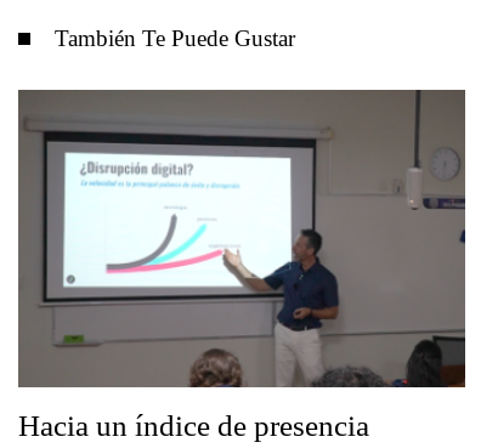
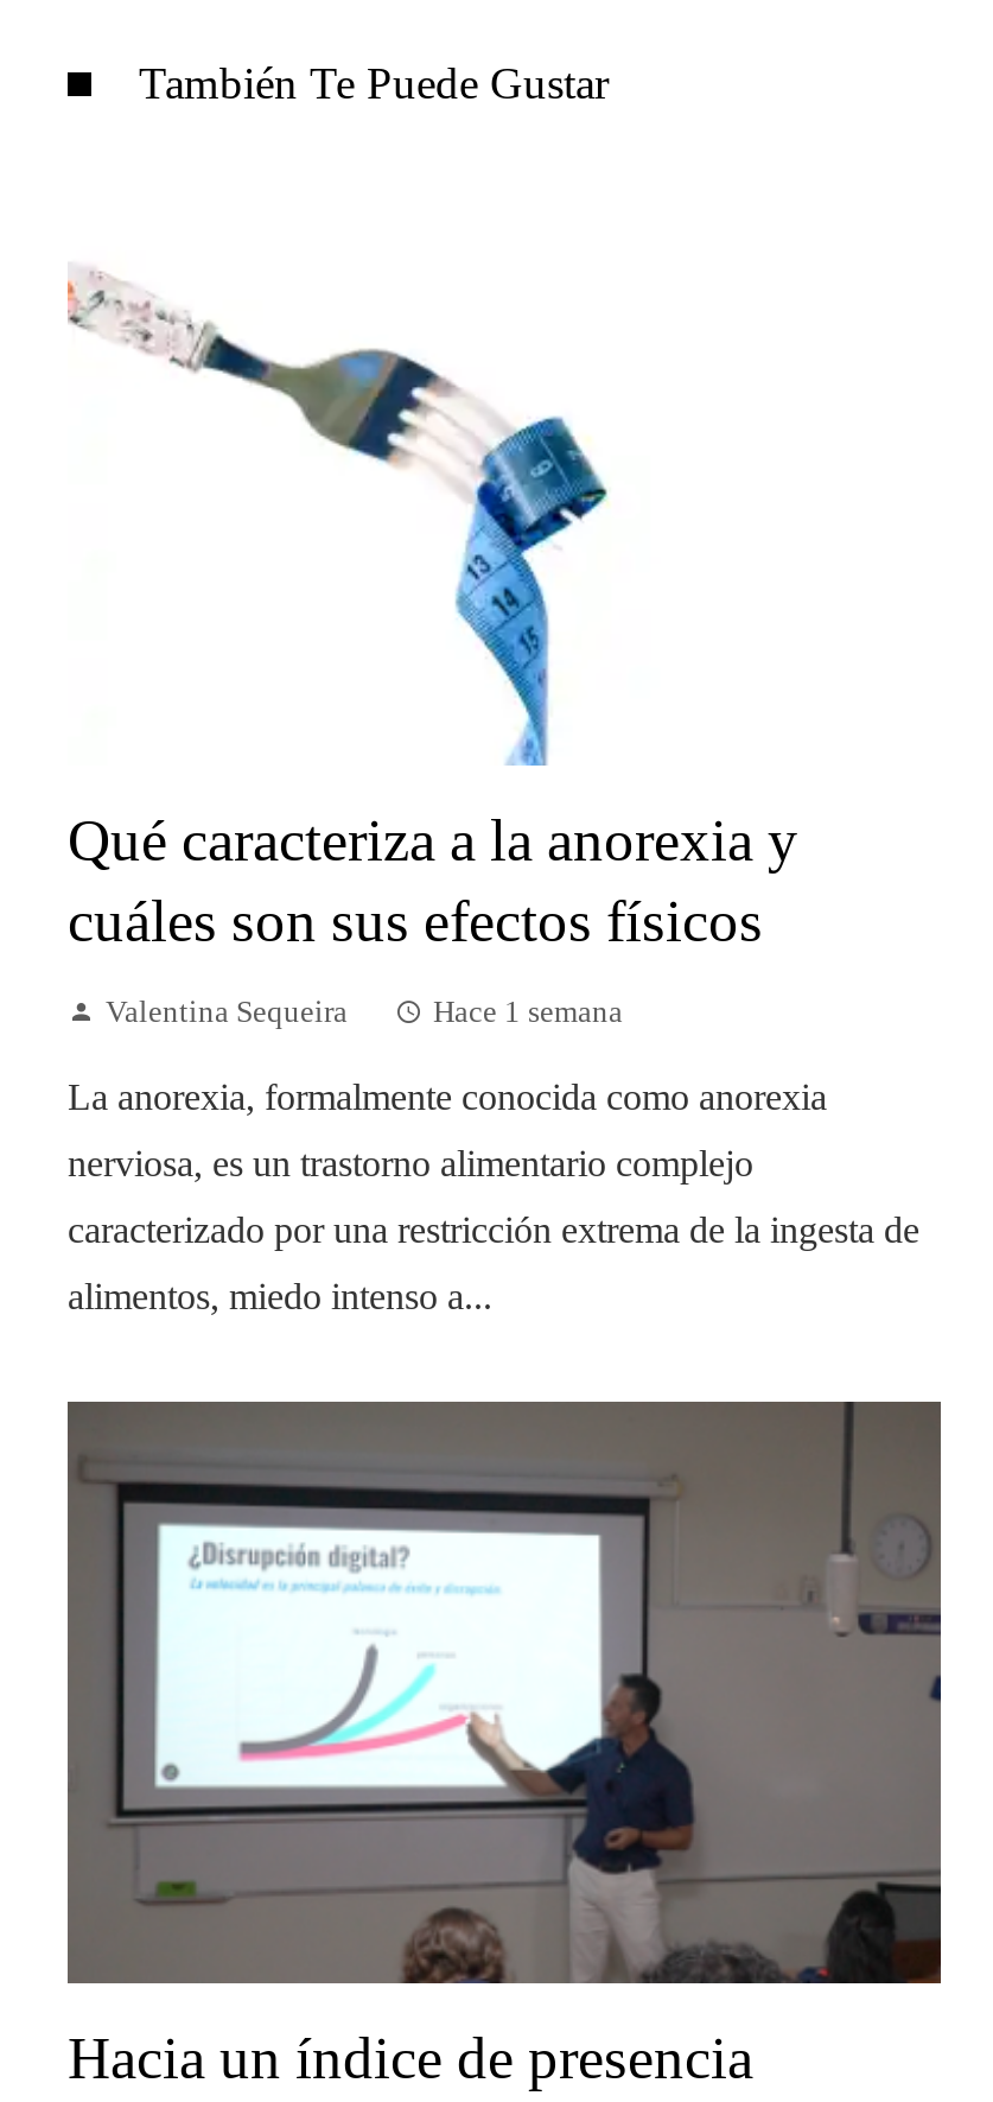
+ [image]
+ Qué caracteriza a la anorexia y
+ cuáles son sus efectos físicos
+ Valentina Sequeira
+ Hace 1 semana
+ La anorexia, formalmente conocida como anorexia
+ nerviosa, es un trastorno alimentario complejo
+ caracterizado por una restricción extrema de la ingesta de
+ alimentos, miedo intenso a...
